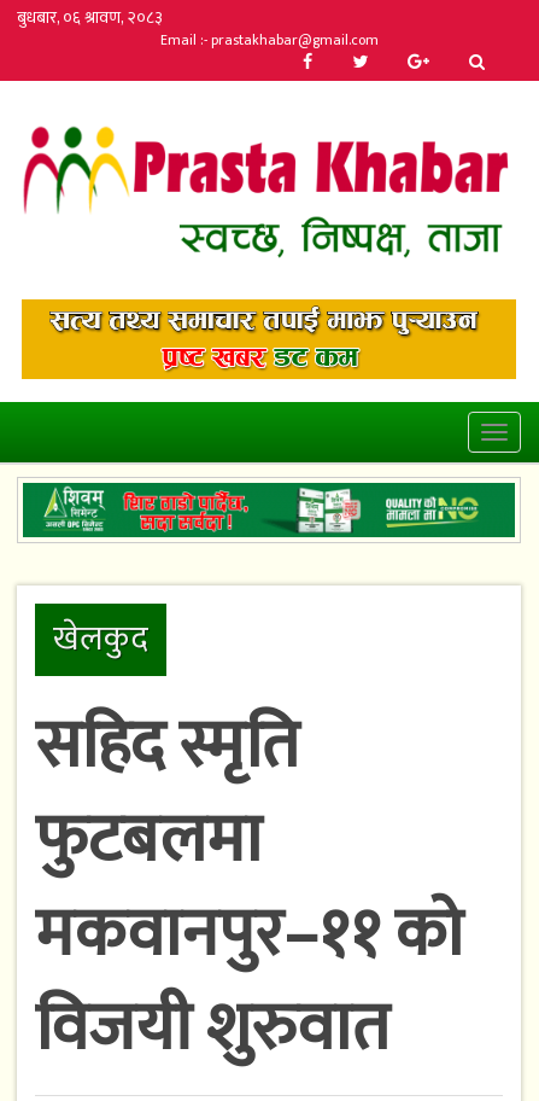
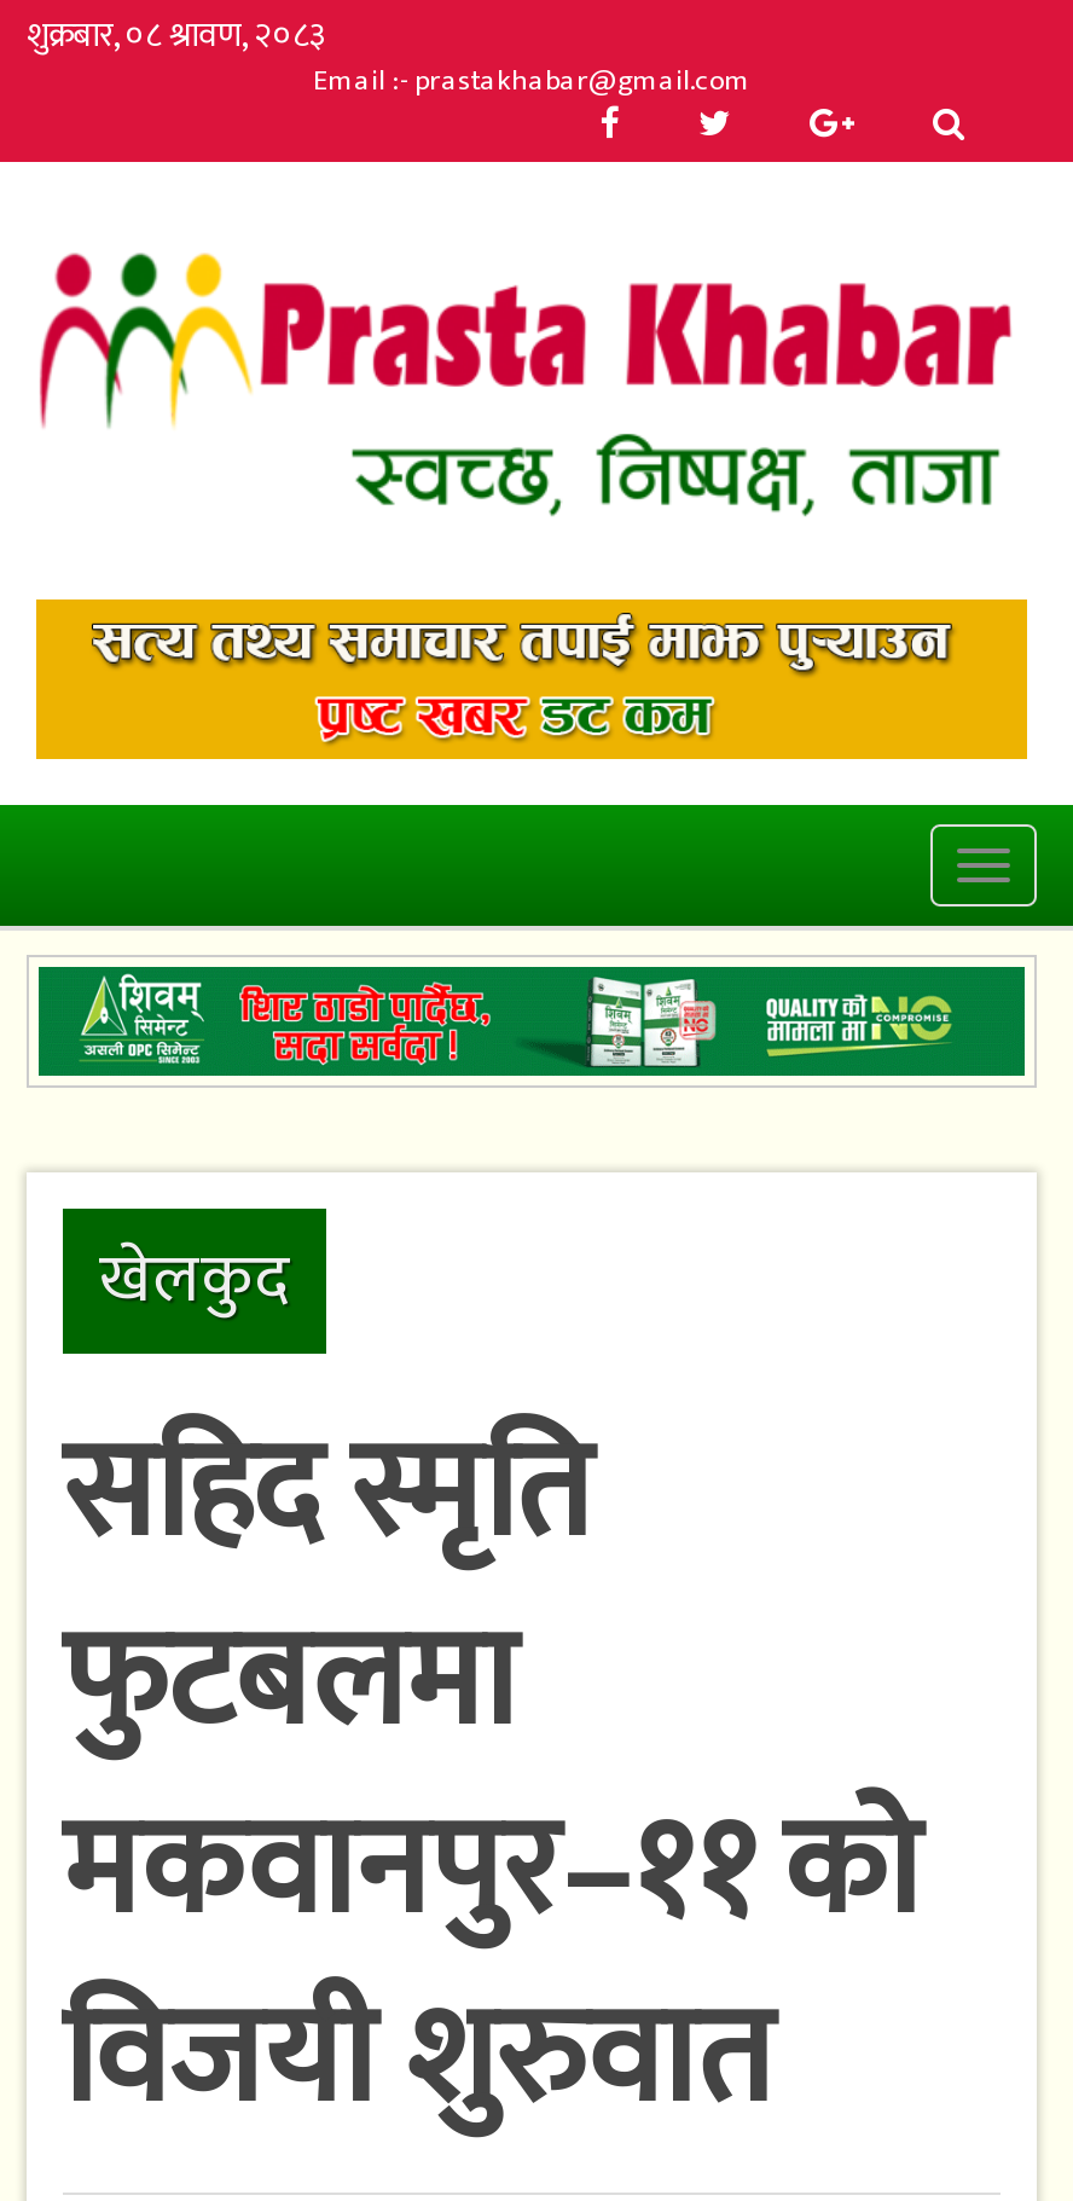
- बुधबार, ०६ श्रावण, २०८३
+ शुक्रबार, ०८ श्रावण, २०८३
